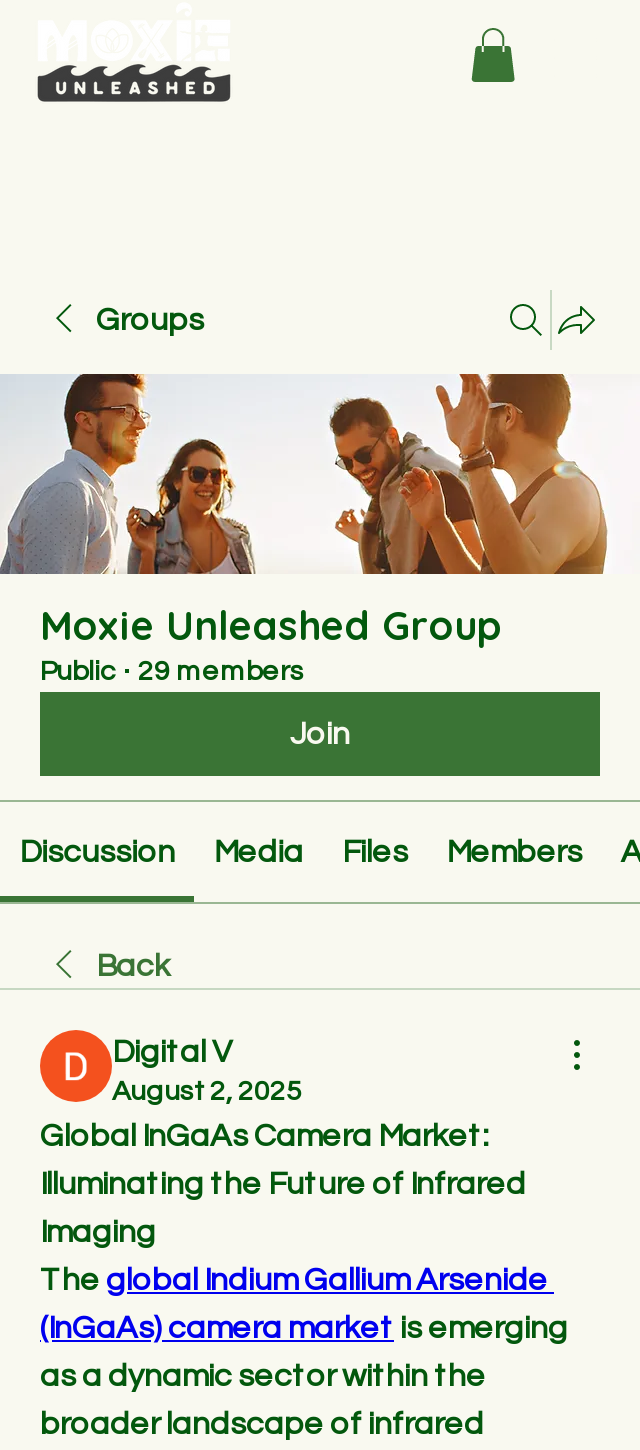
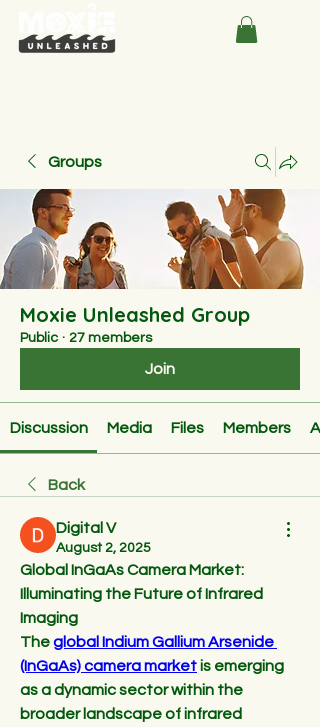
- Public · 29 members
+ Public · 27 members
